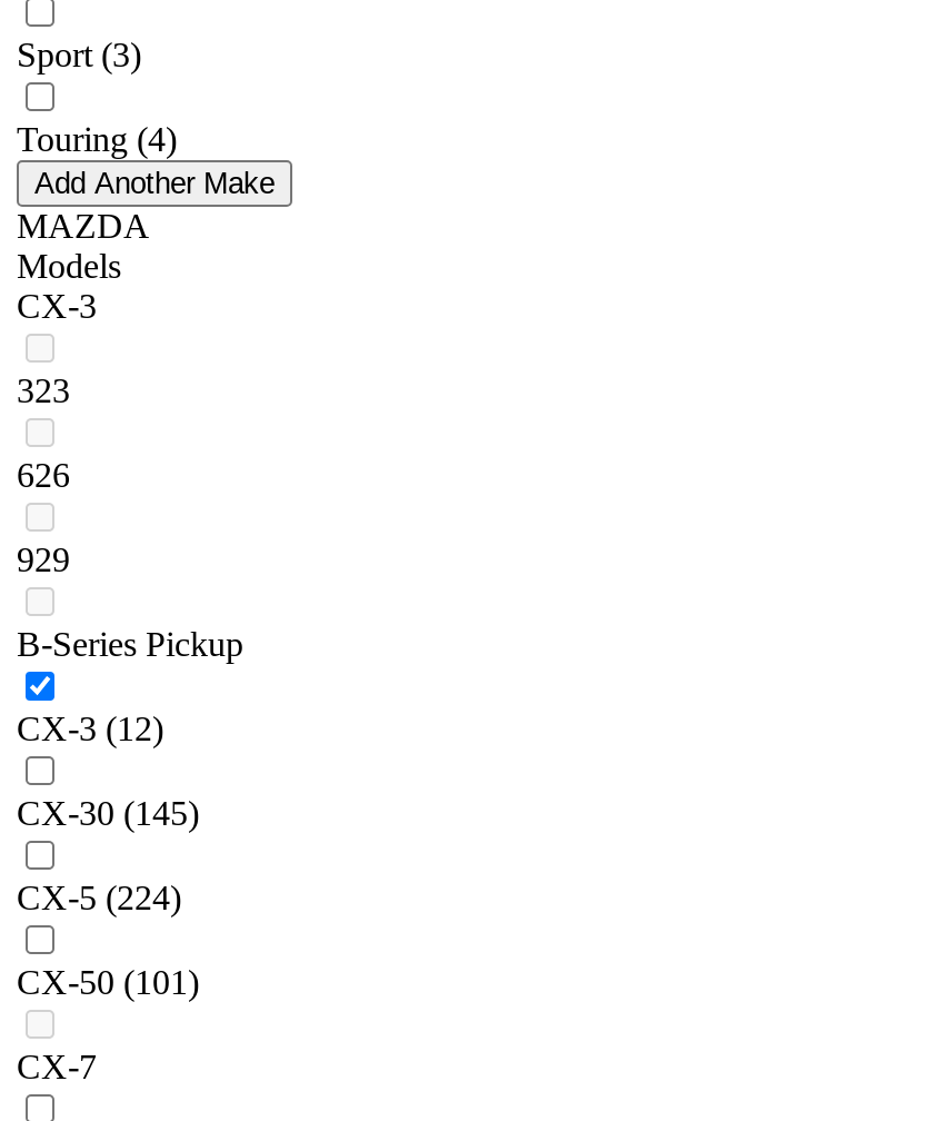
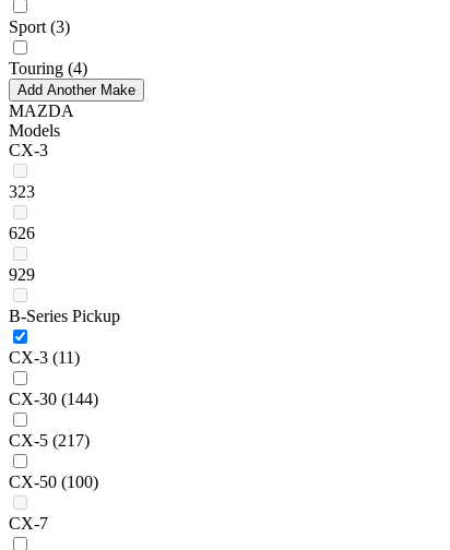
- CX-3 (12)
+ CX-3 (11)

- CX-30 (145)
+ CX-30 (144)

- CX-5 (224)
+ CX-5 (217)

- CX-50 (101)
+ CX-50 (100)
